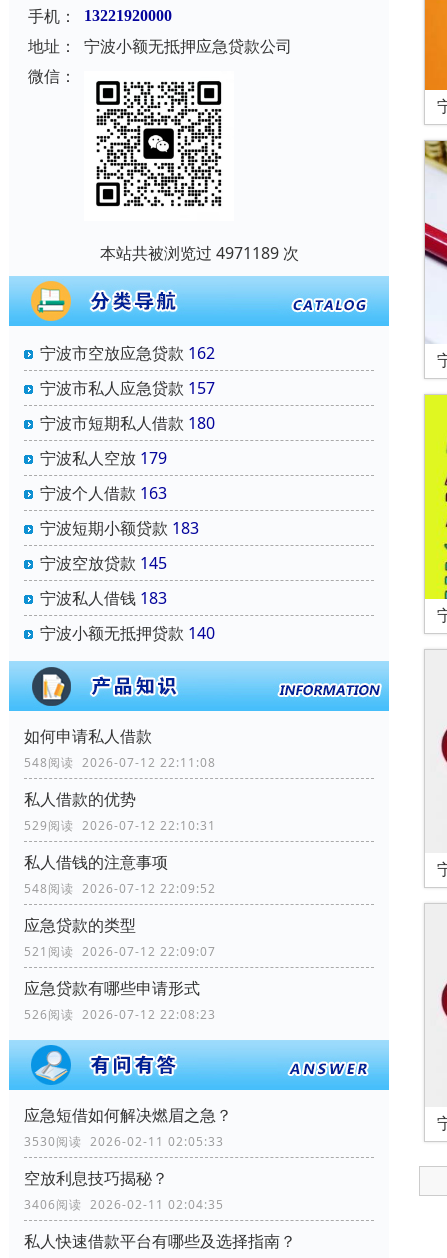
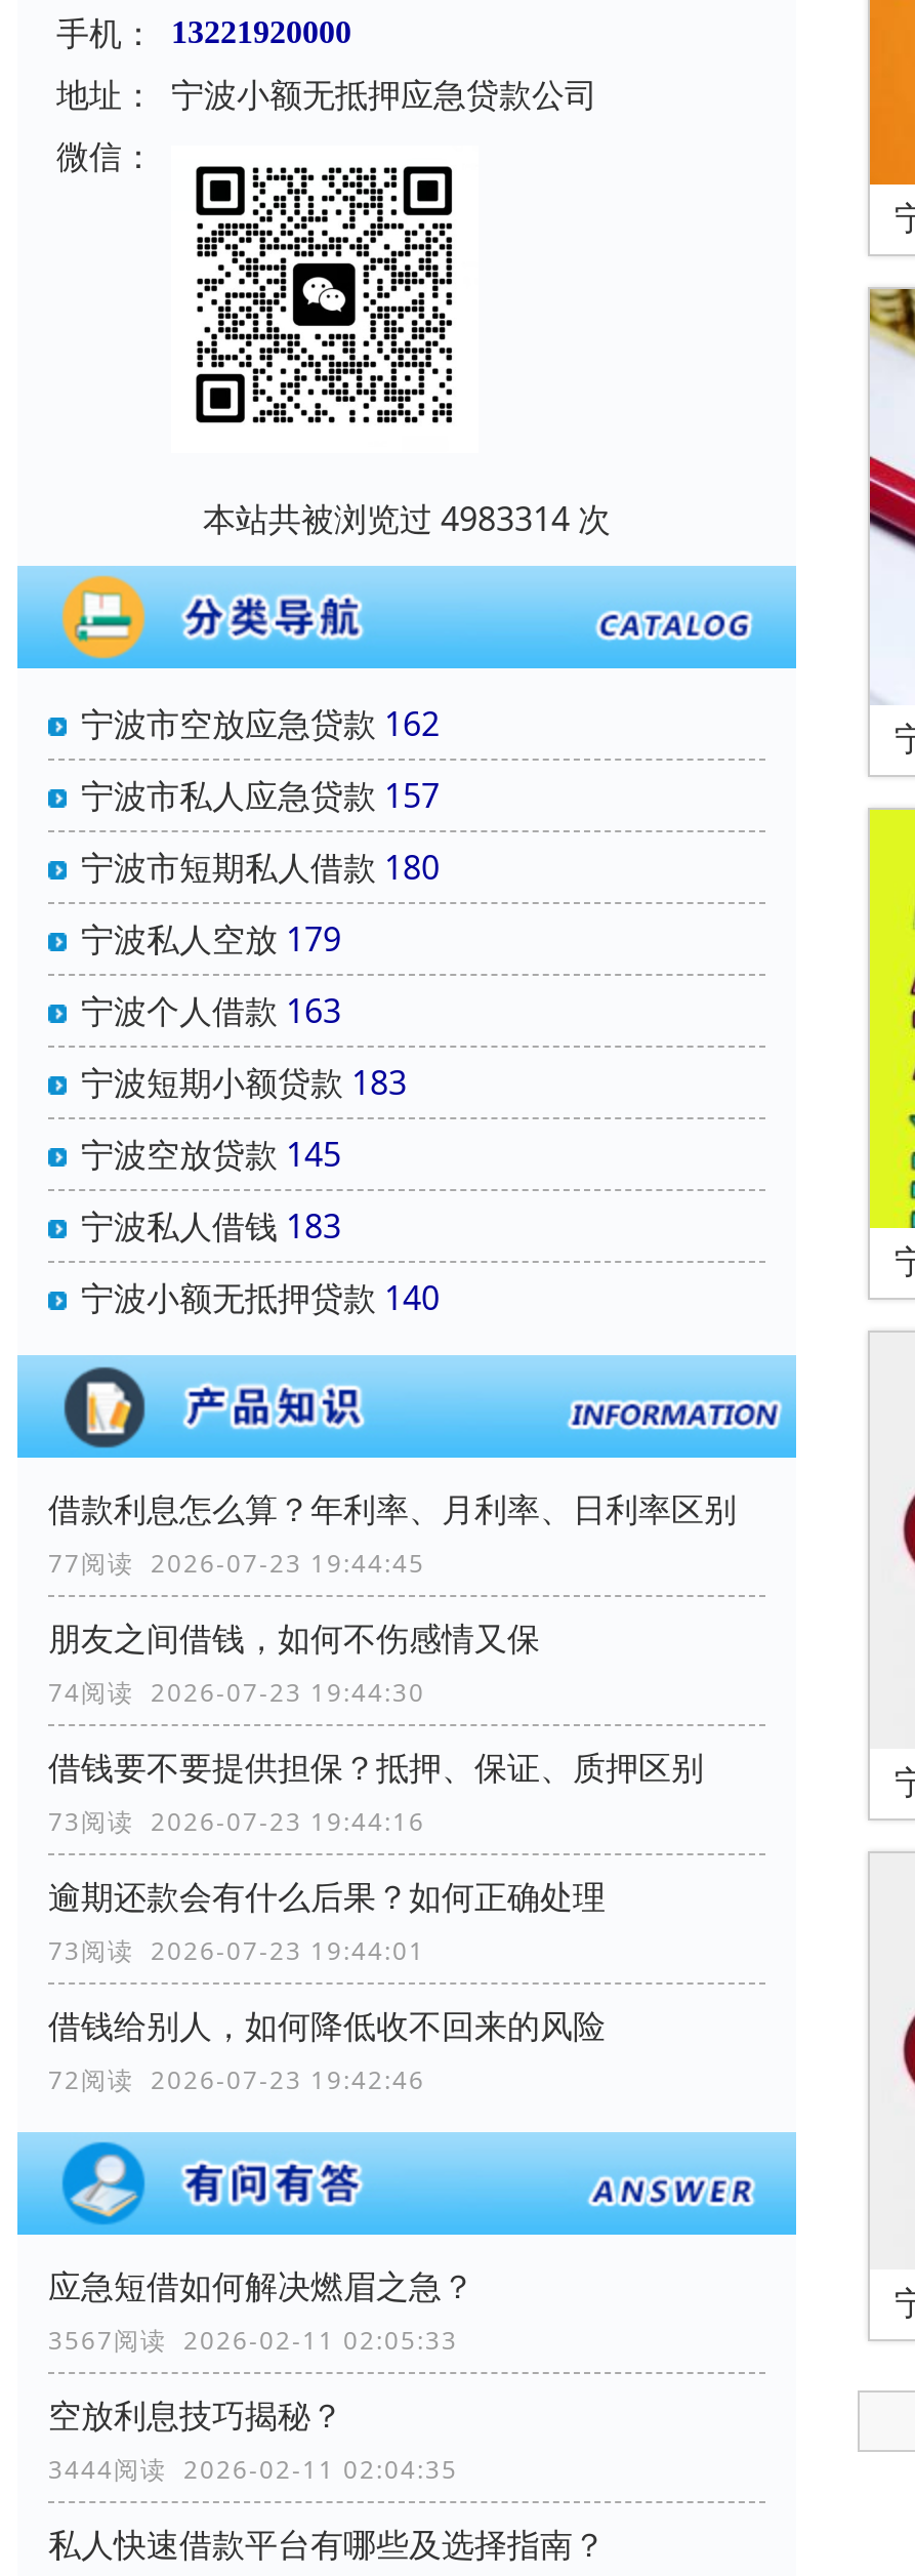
- 本站共被浏览过 4971189 次
+ 本站共被浏览过 4983314 次

- 如何申请私人借款
- 548阅读 2026-07-12 22:11:08
+ 借款利息怎么算？年利率、月利率、日利率区别
+ 77阅读 2026-07-23 19:44:45

- 私人借款的优势
- 529阅读 2026-07-12 22:10:31
+ 朋友之间借钱，如何不伤感情又保
+ 74阅读 2026-07-23 19:44:30

- 私人借钱的注意事项
- 548阅读 2026-07-12 22:09:52
+ 借钱要不要提供担保？抵押、保证、质押区别
+ 73阅读 2026-07-23 19:44:16

- 应急贷款的类型
- 521阅读 2026-07-12 22:09:07
+ 逾期还款会有什么后果？如何正确处理
+ 73阅读 2026-07-23 19:44:01

- 应急贷款有哪些申请形式
- 526阅读 2026-07-12 22:08:23
+ 借钱给别人，如何降低收不回来的风险
+ 72阅读 2026-07-23 19:42:46

- 3530阅读 2026-02-11 02:05:33
+ 3567阅读 2026-02-11 02:05:33

- 3406阅读 2026-02-11 02:04:35
+ 3444阅读 2026-02-11 02:04:35
